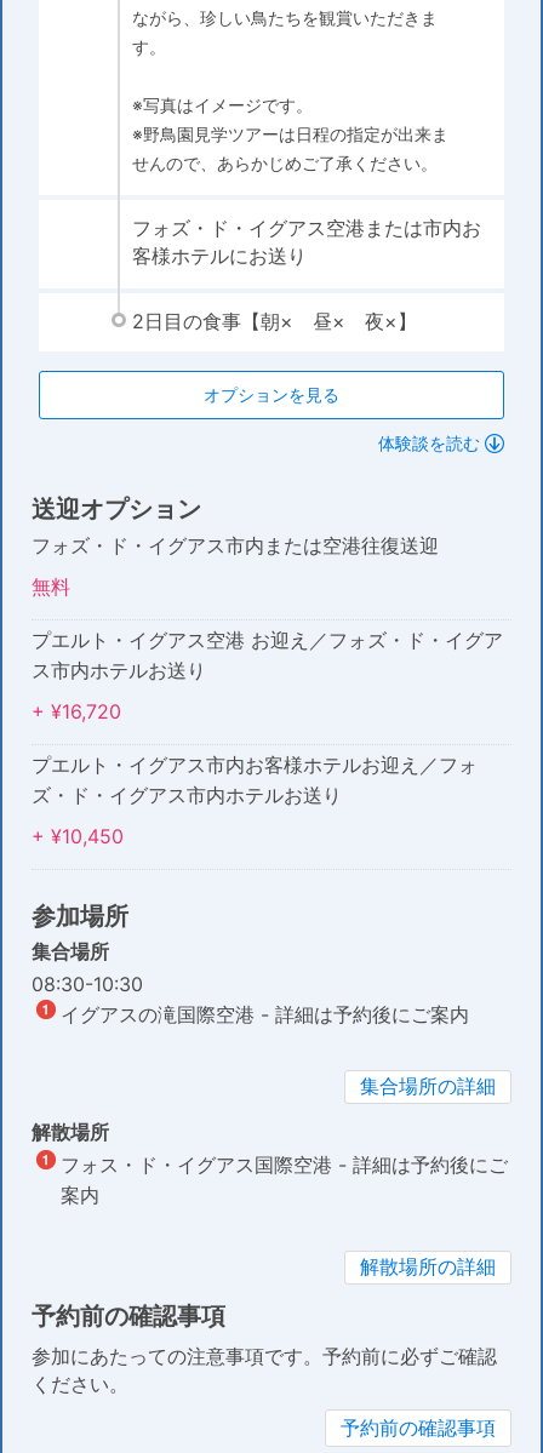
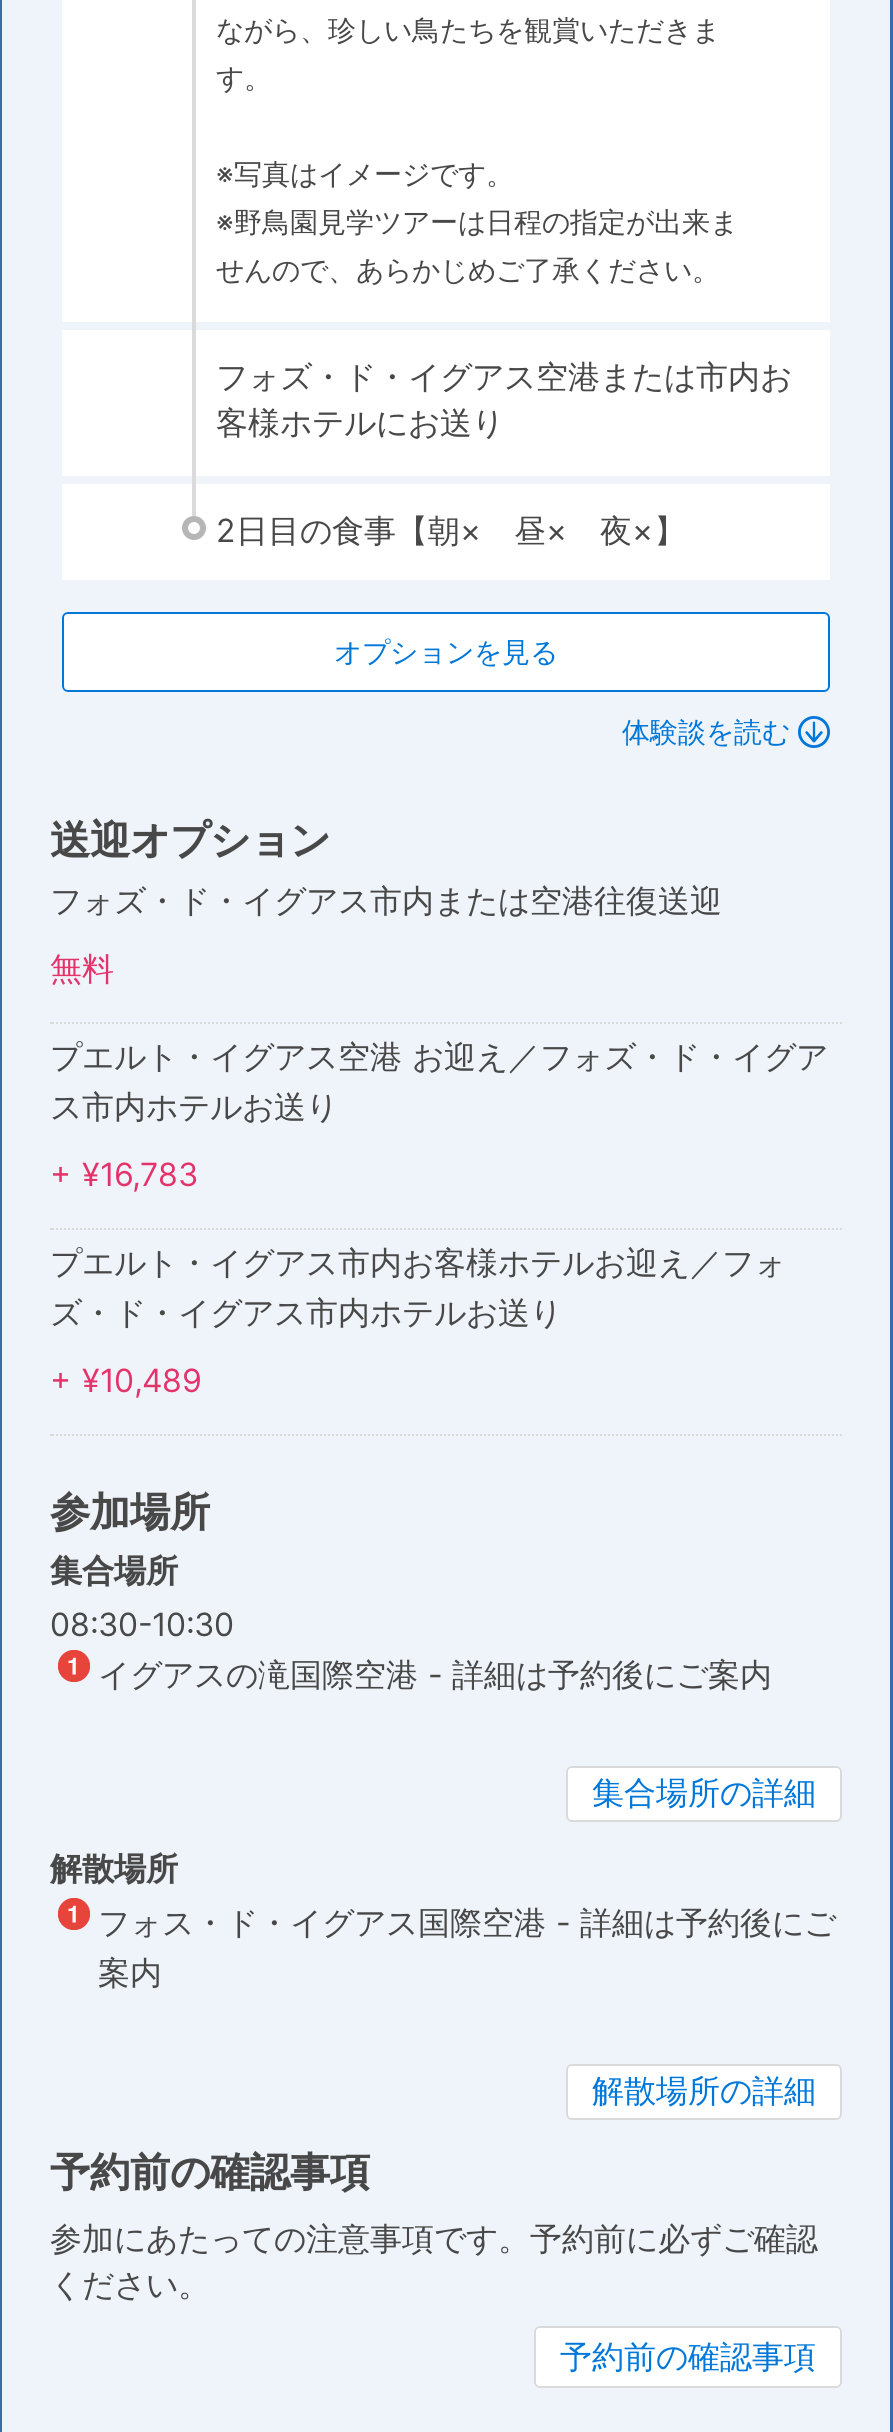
- + ¥16,720
+ + ¥16,783

- + ¥10,450
+ + ¥10,489
